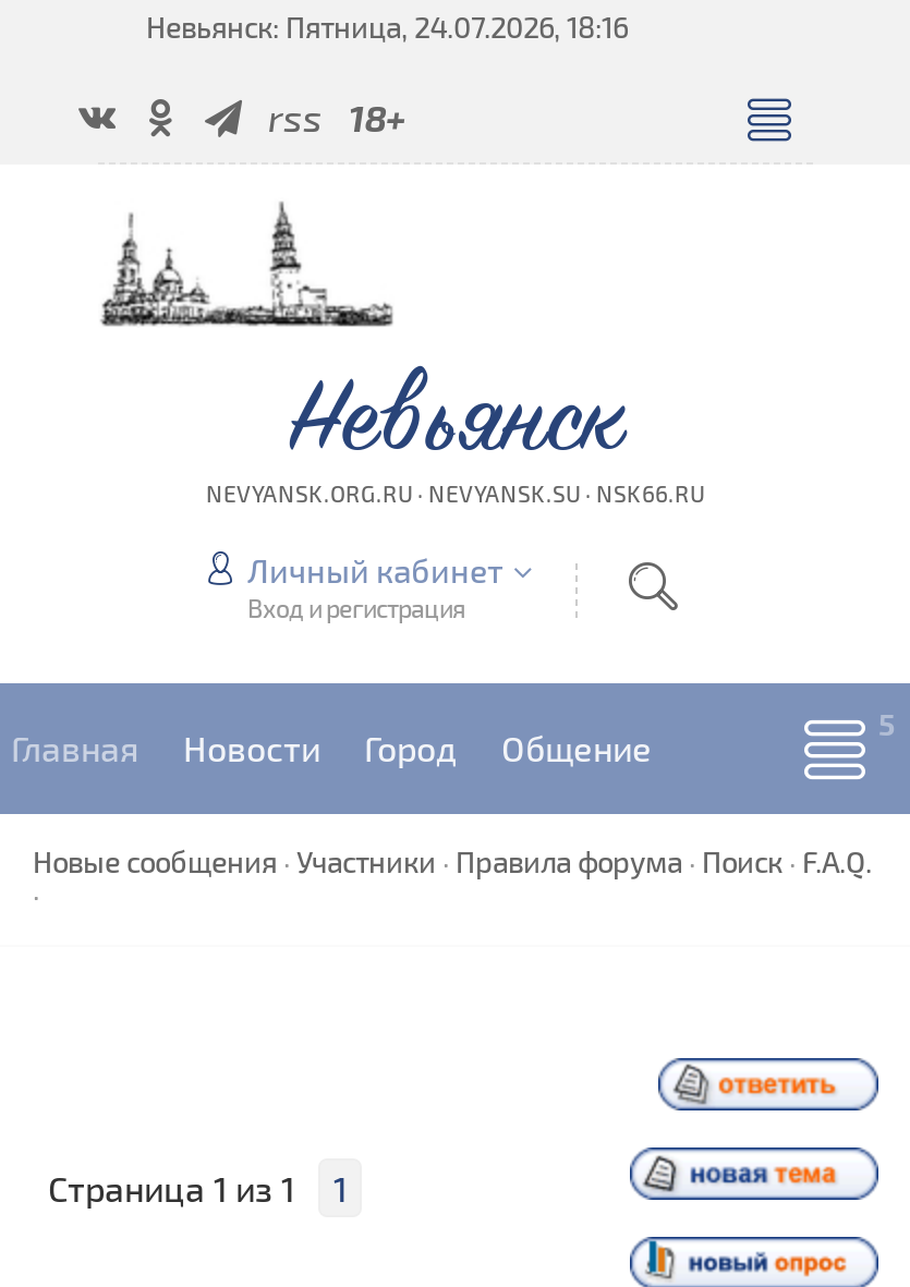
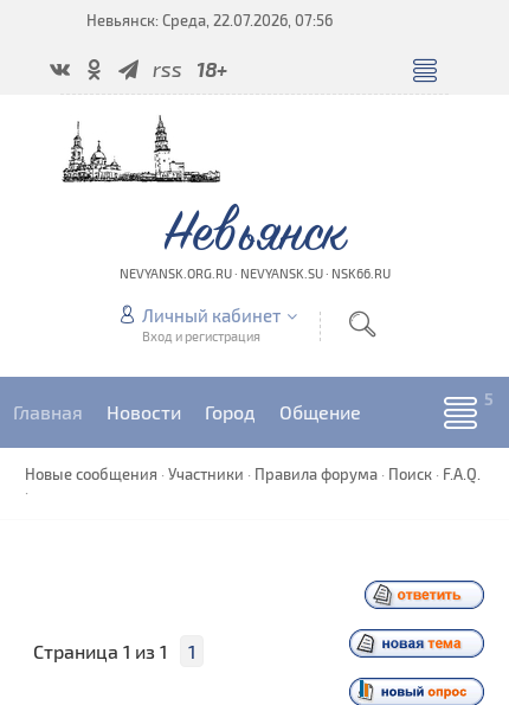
- Невьянск: Пятница, 24.07.2026, 18:16
+ Невьянск: Среда, 22.07.2026, 07:56
